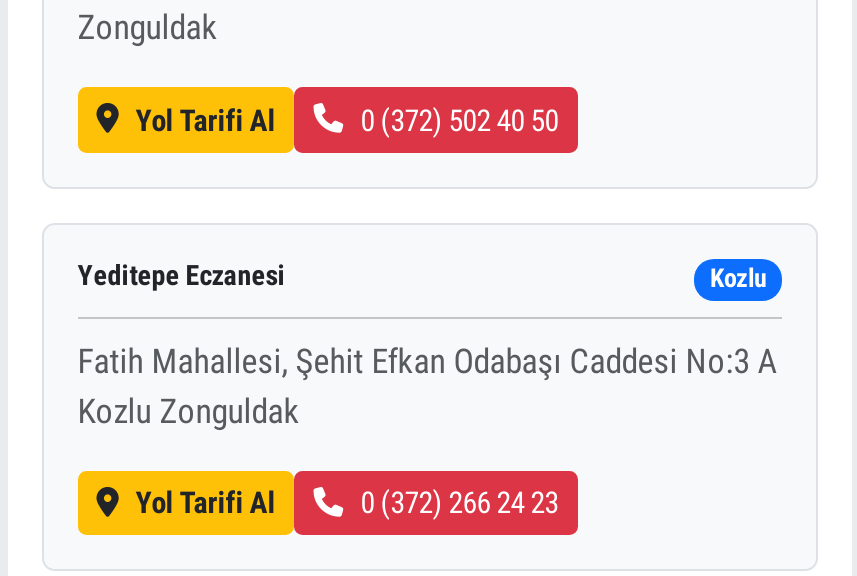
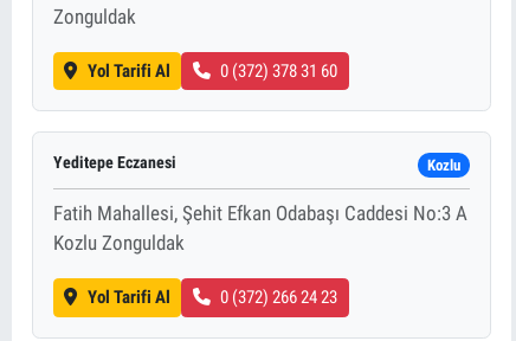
- 0 (372) 502 40 50
+ 0 (372) 378 31 60
